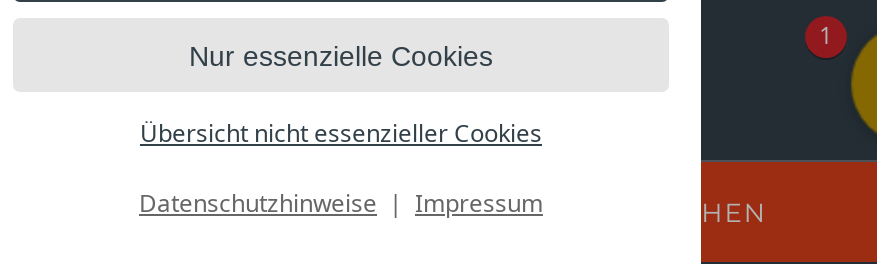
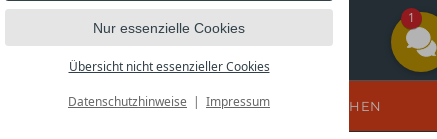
- [image]
+ [image]
